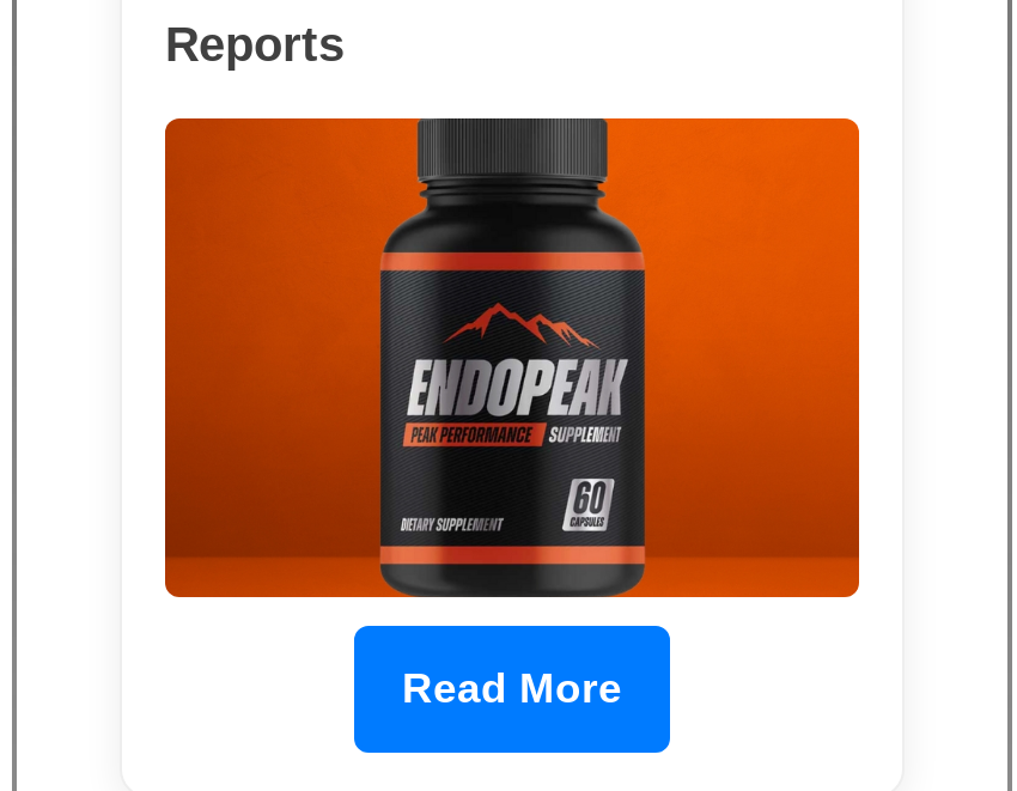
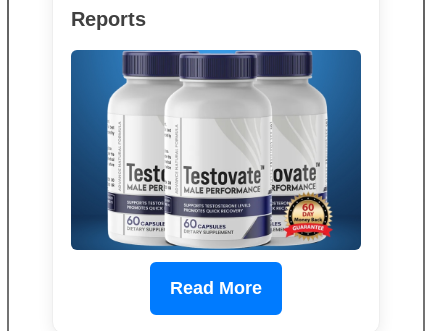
- [image]
+ [image]
